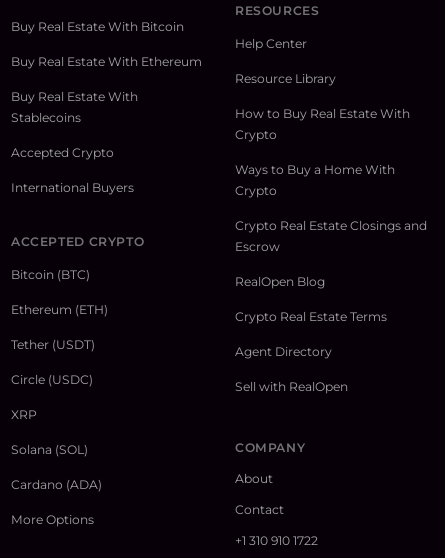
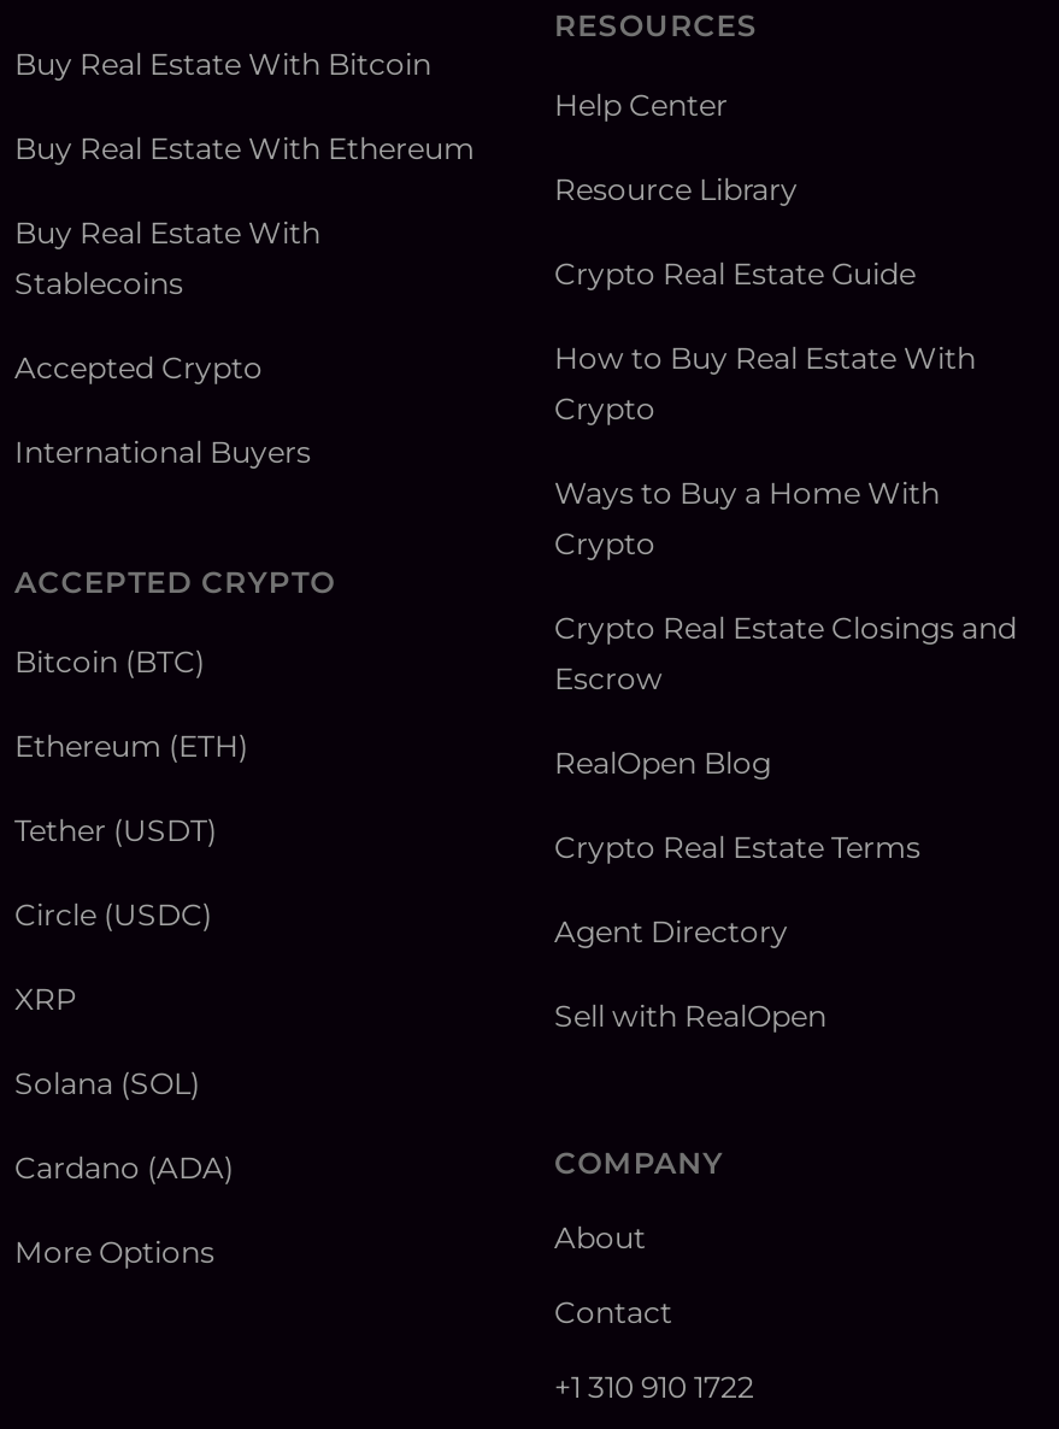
+ Crypto Real Estate Guide
